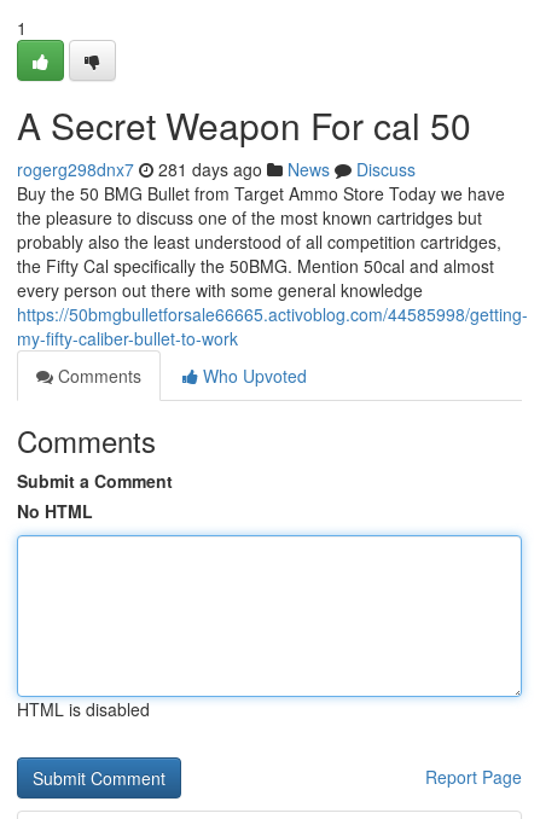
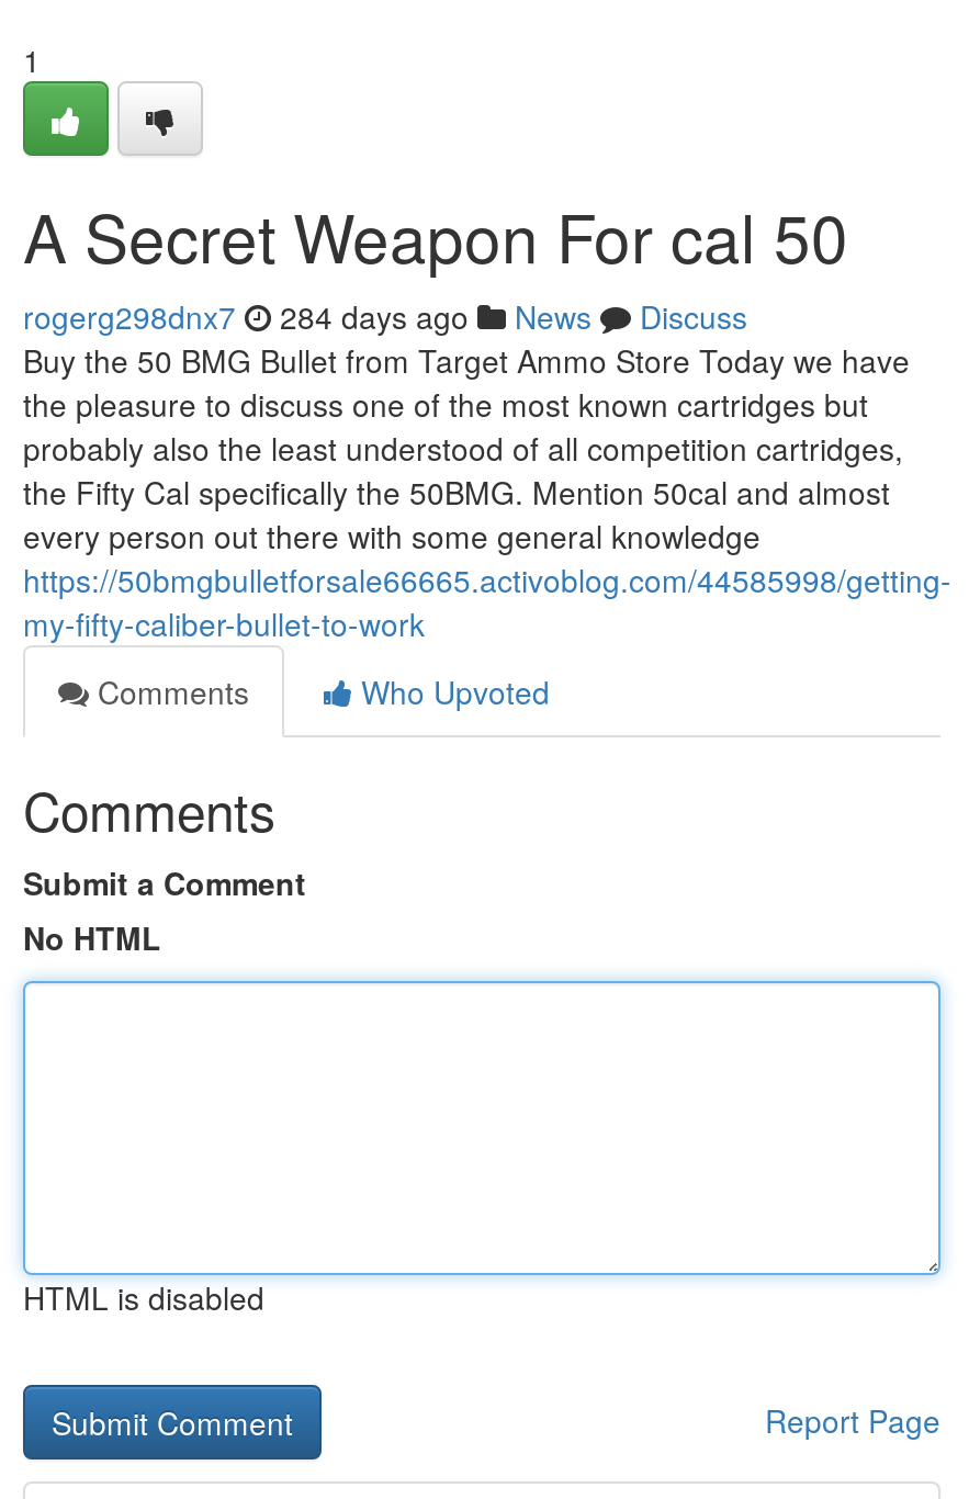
- rogerg298dnx7 281 days ago News Discuss
+ rogerg298dnx7 284 days ago News Discuss
